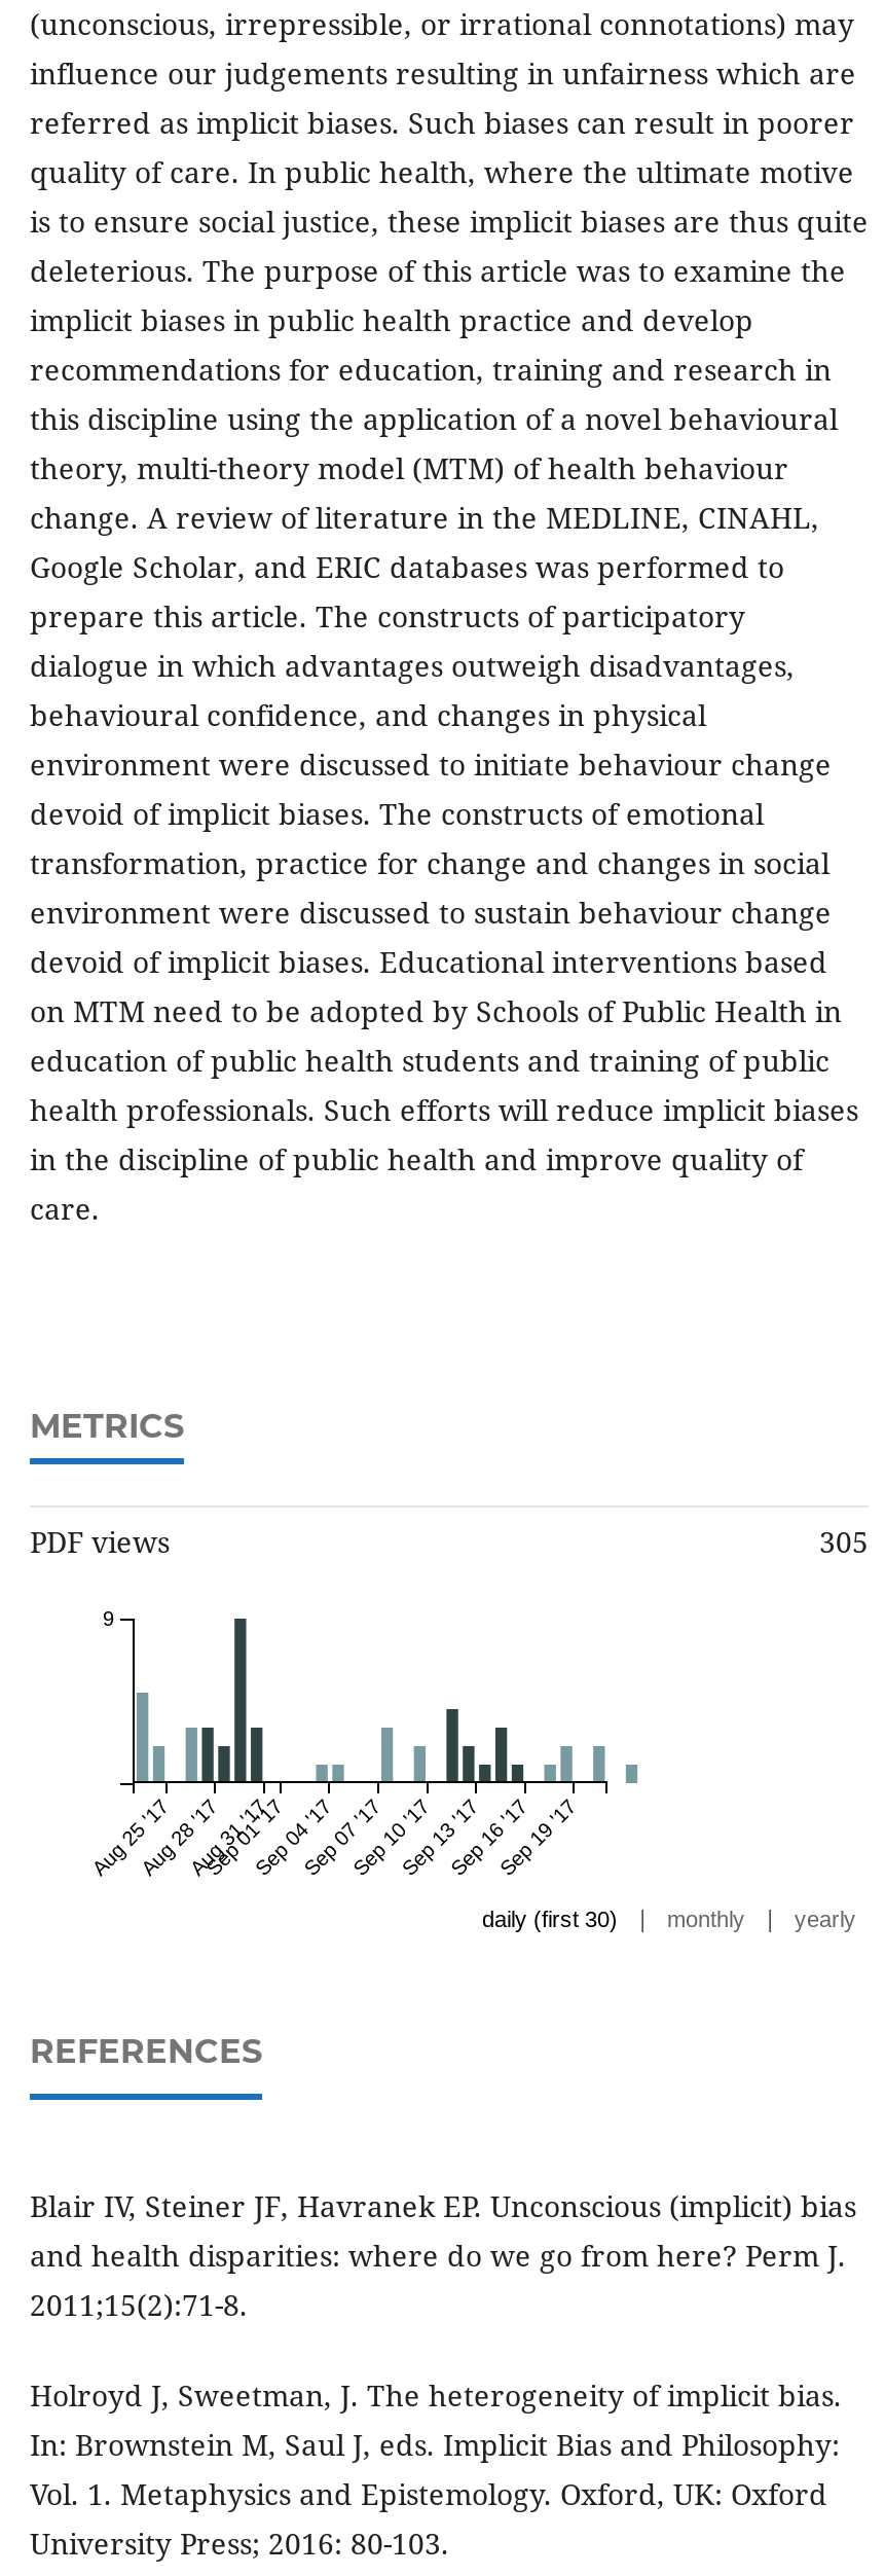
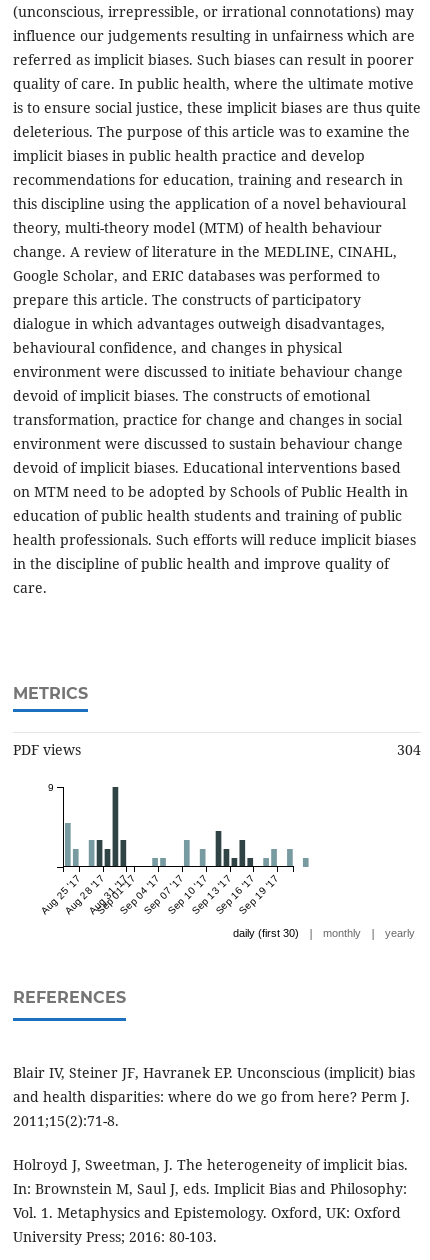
- 305
+ 304
